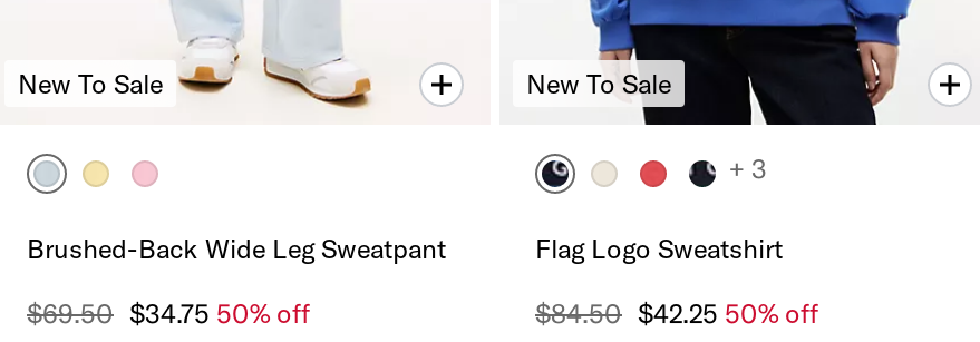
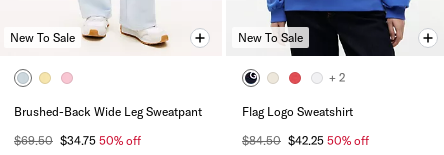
- + 3
+ + 2
